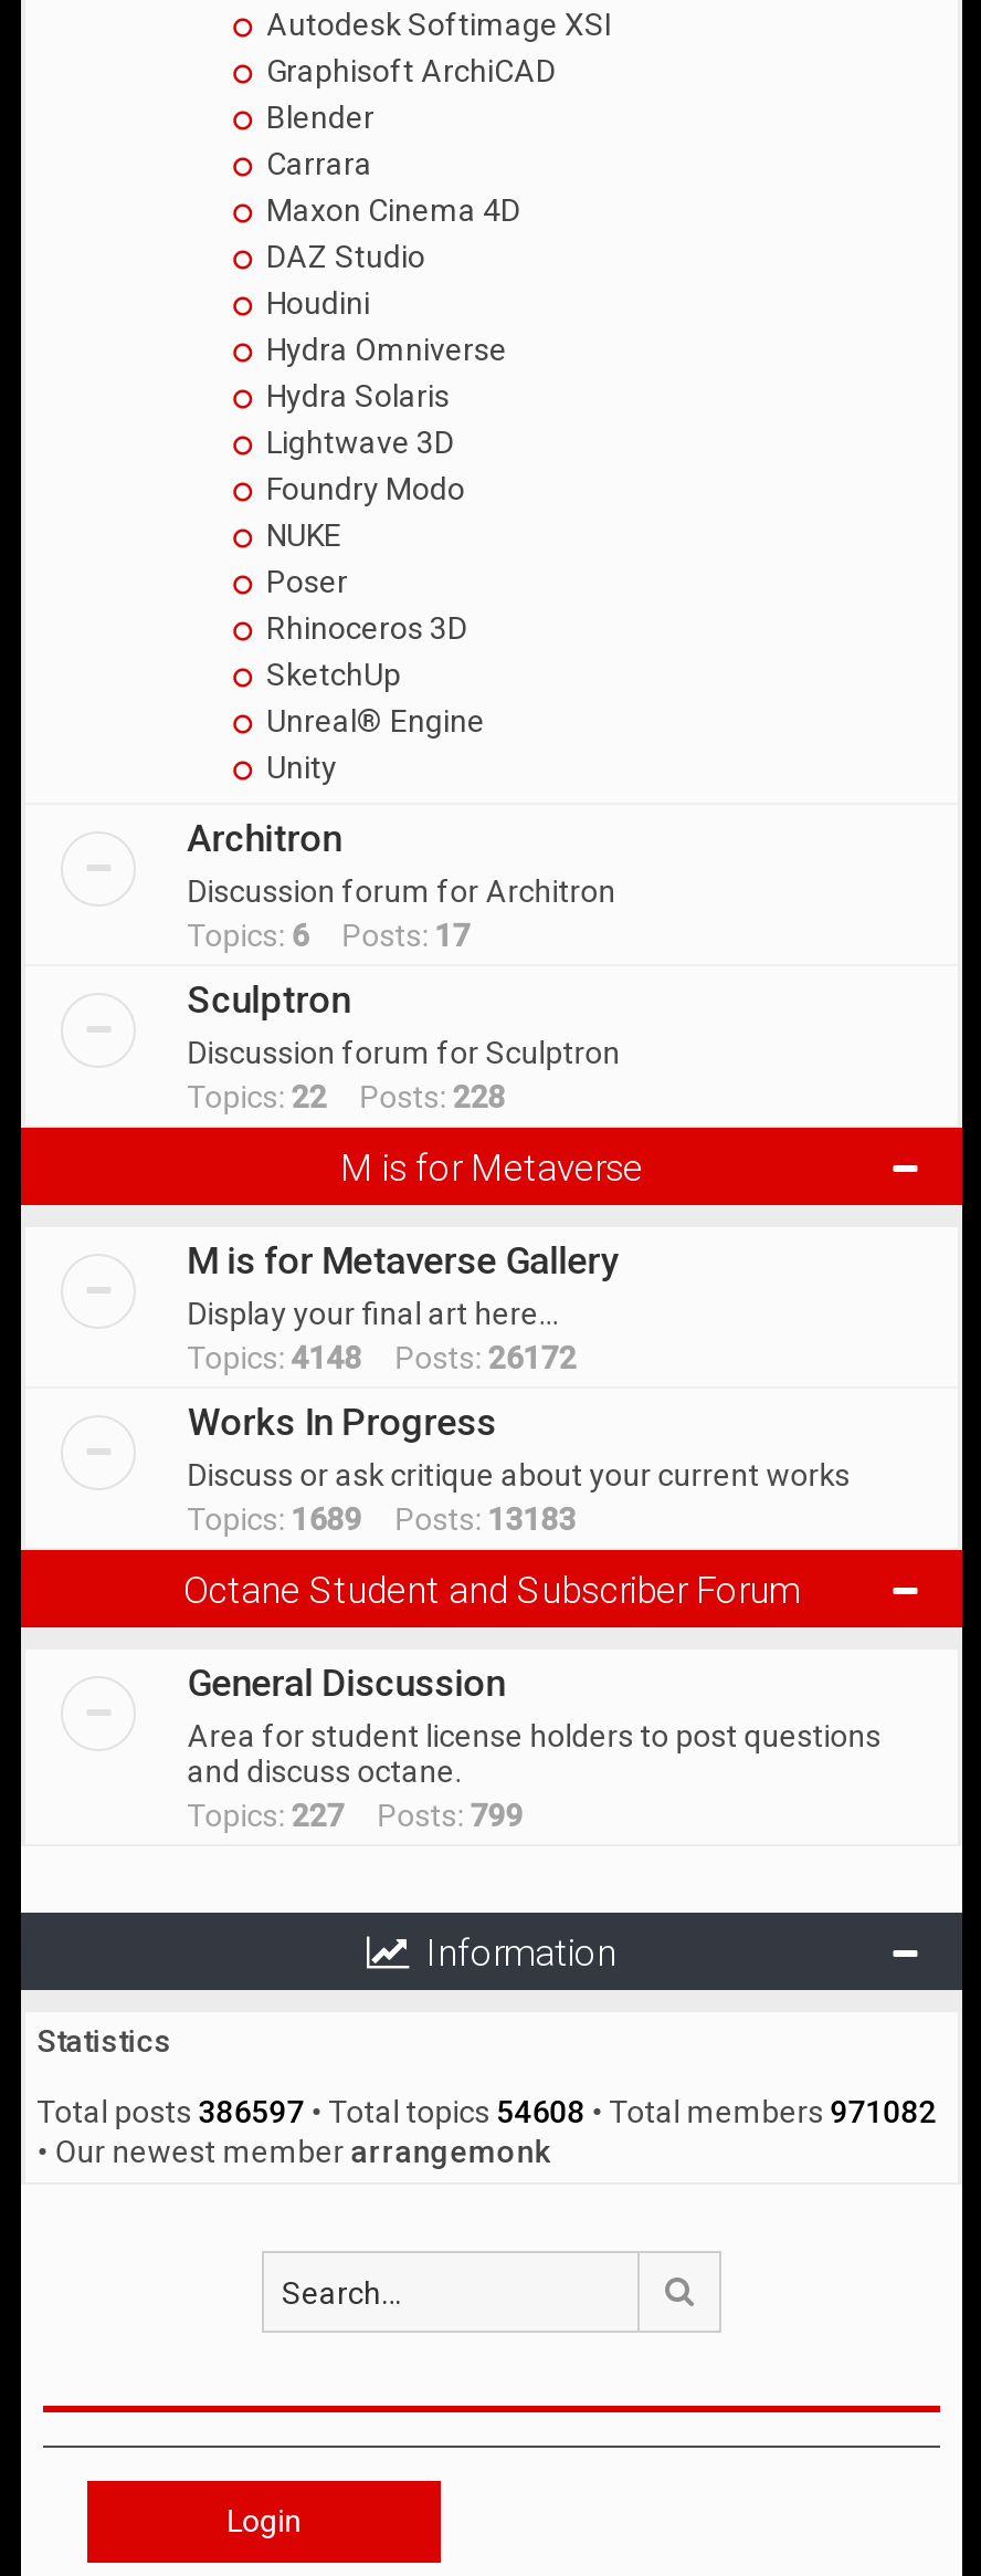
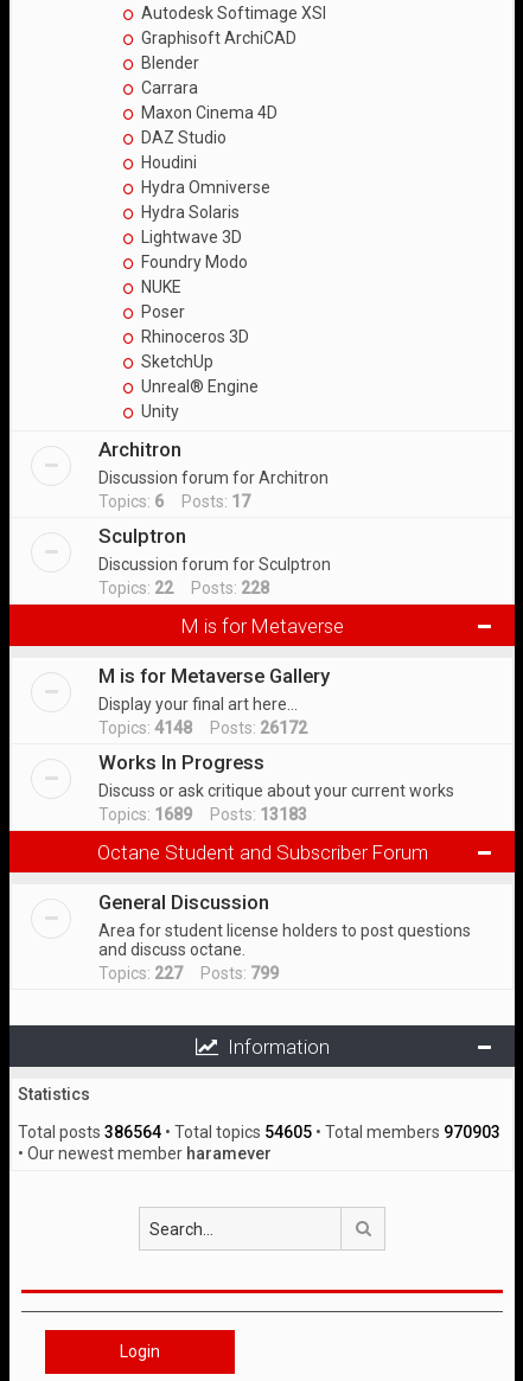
- Total posts 386597 • Total topics 54608 • Total members 971082
+ Total posts 386564 • Total topics 54605 • Total members 970903

- • Our newest member arrangemonk
+ • Our newest member haramever
